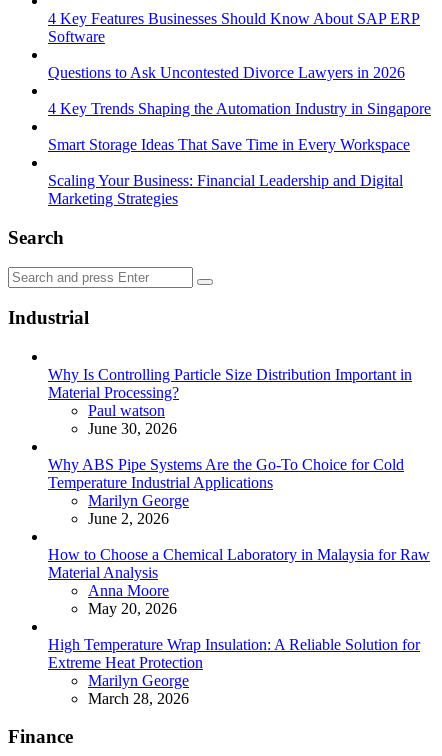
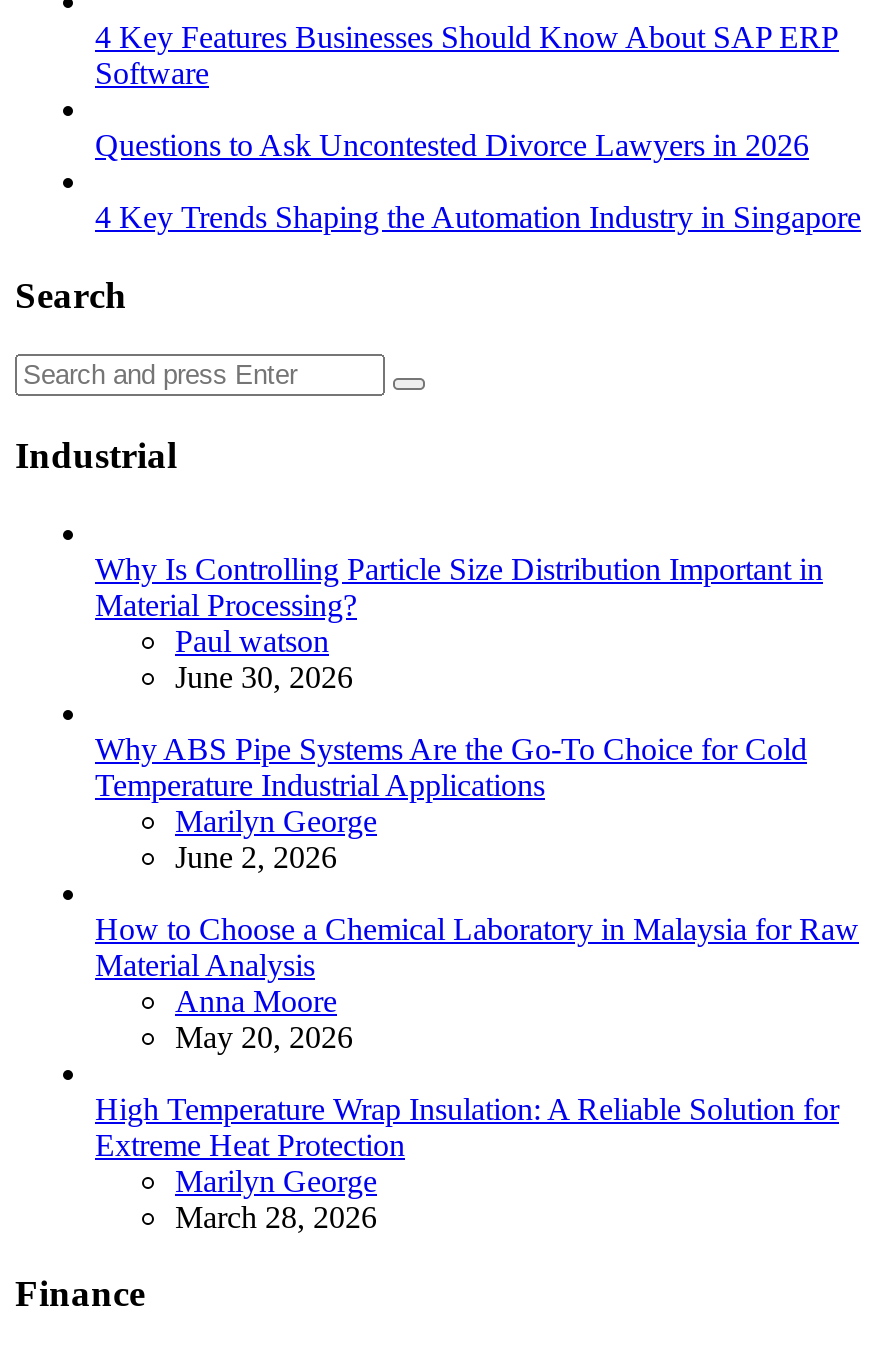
- Smart Storage Ideas That Save Time in Every Workspace
- Scaling Your Business: Financial Leadership and Digital
- Marketing Strategies
